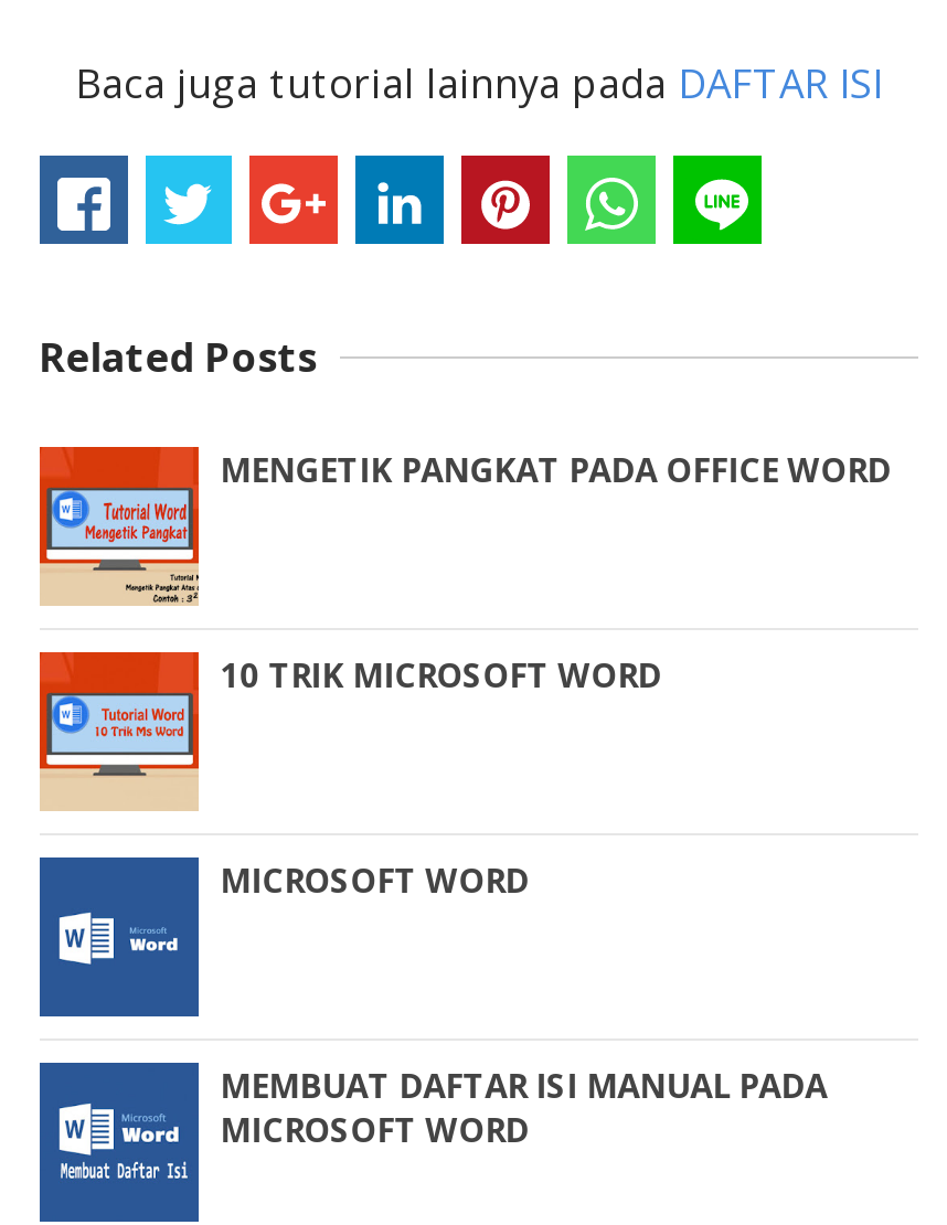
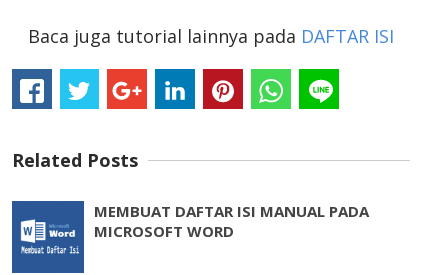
- [image]
- MENGETIK PANGKAT PADA OFFICE WORD

- [image]
- 10 TRIK MICROSOFT WORD

- [image]
- MICROSOFT WORD
